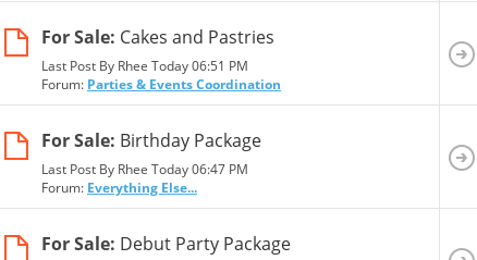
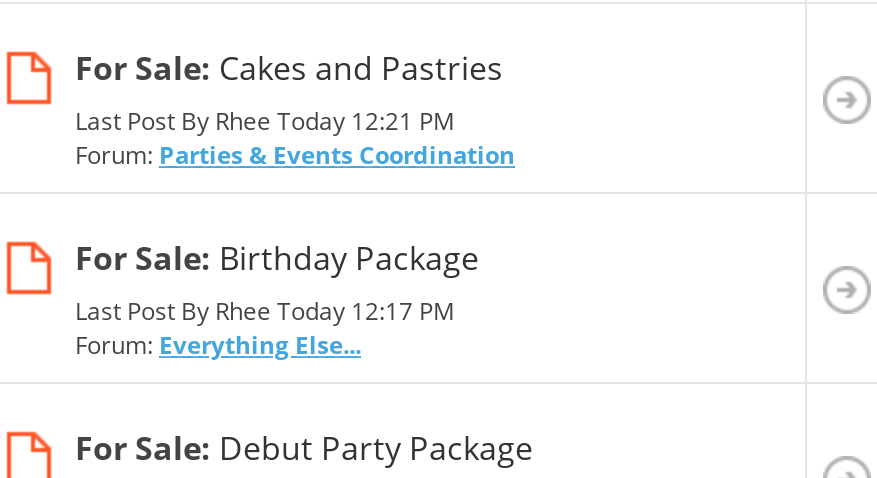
- Last Post By Rhee Today 06:51 PM
+ Last Post By Rhee Today 12:21 PM

- Last Post By Rhee Today 06:47 PM
+ Last Post By Rhee Today 12:17 PM
